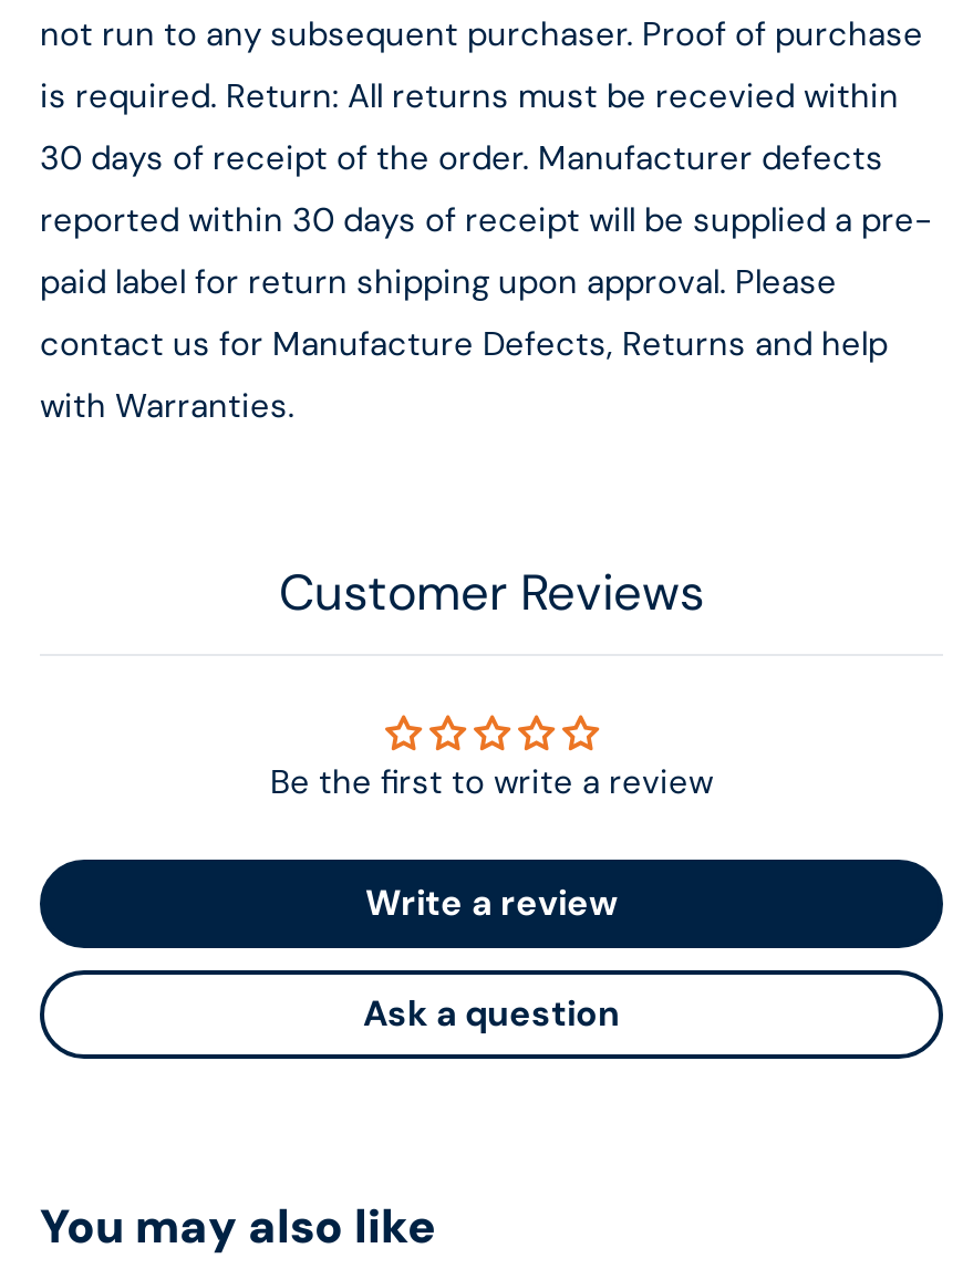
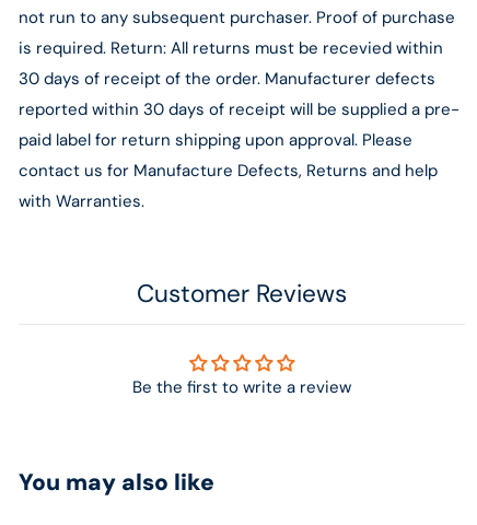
- Write a review
- Ask a question
